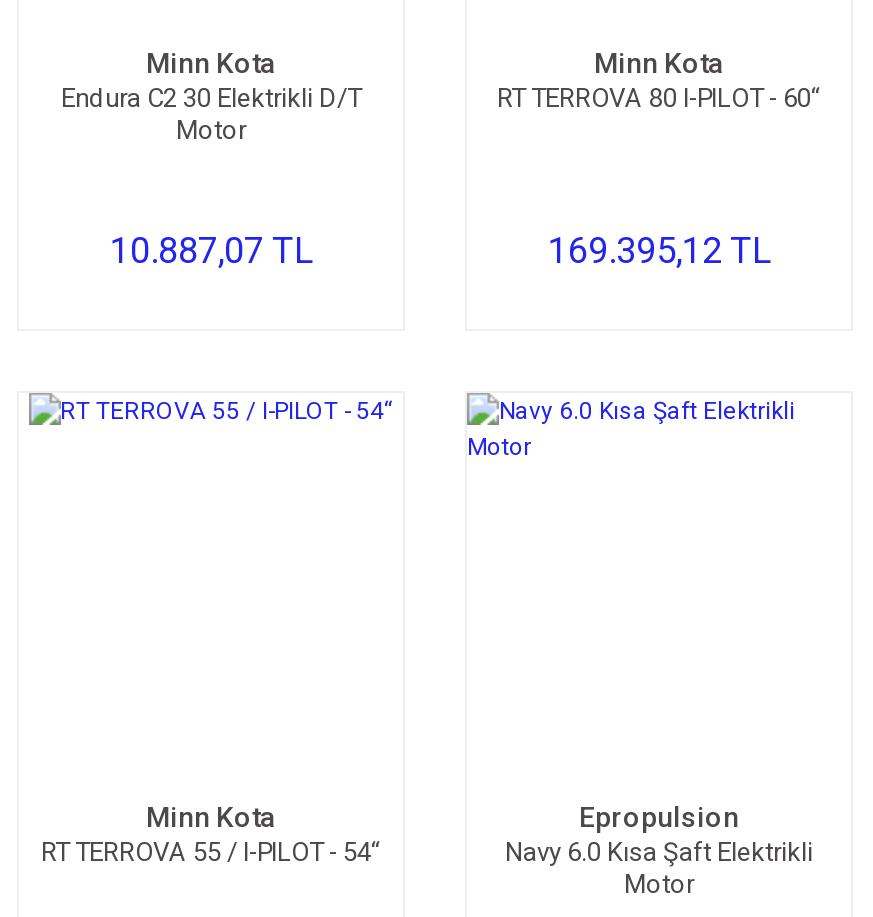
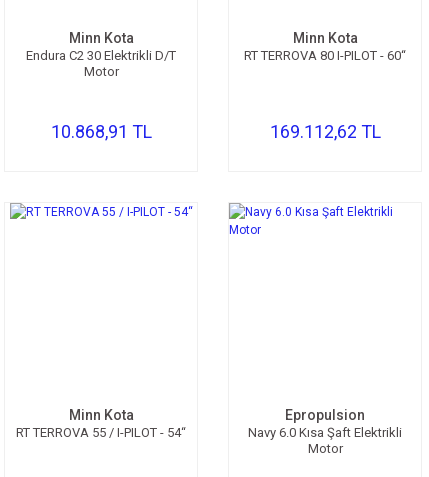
- 10.887,07 TL
+ 10.868,91 TL

- 169.395,12 TL
+ 169.112,62 TL
